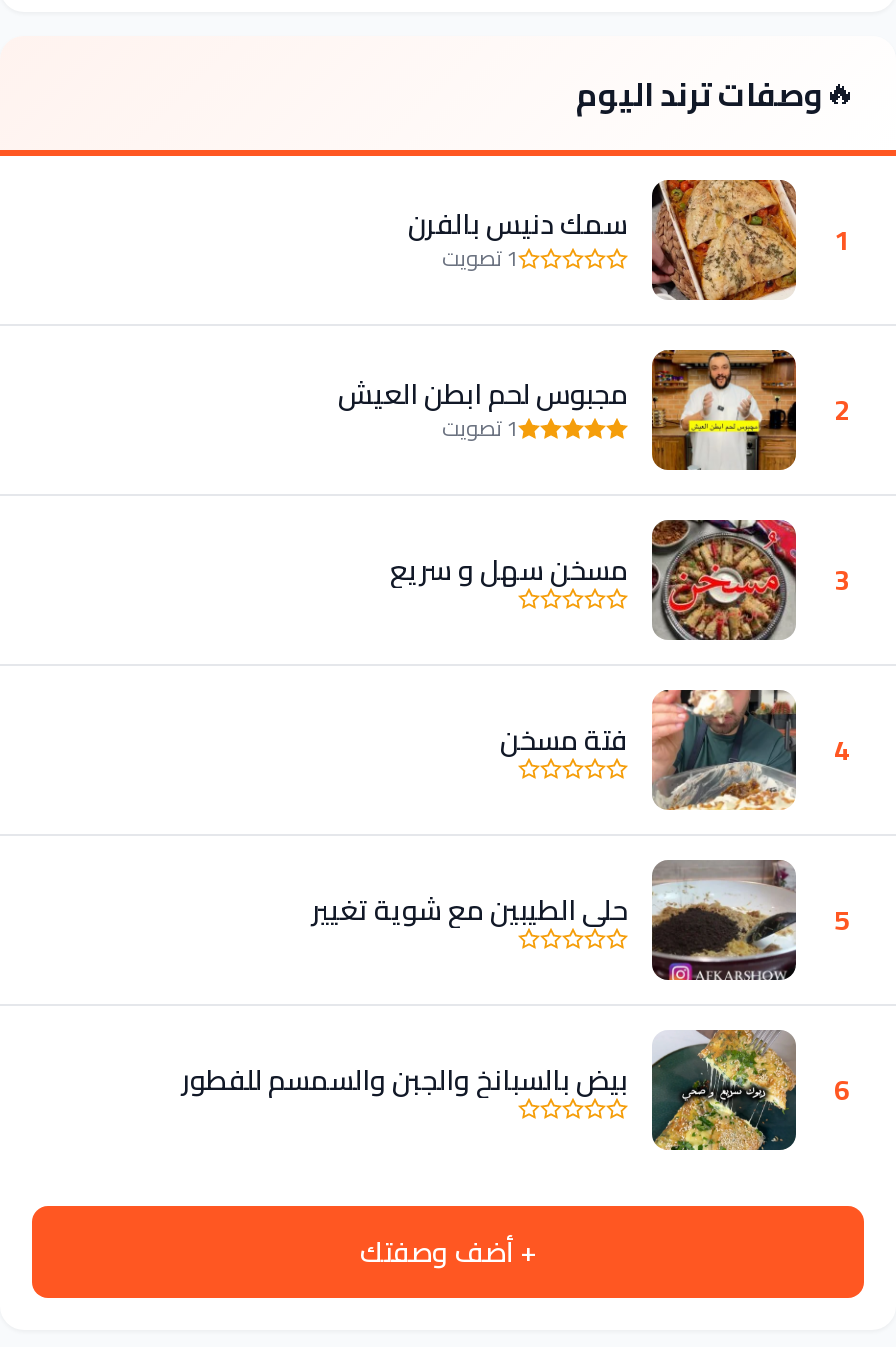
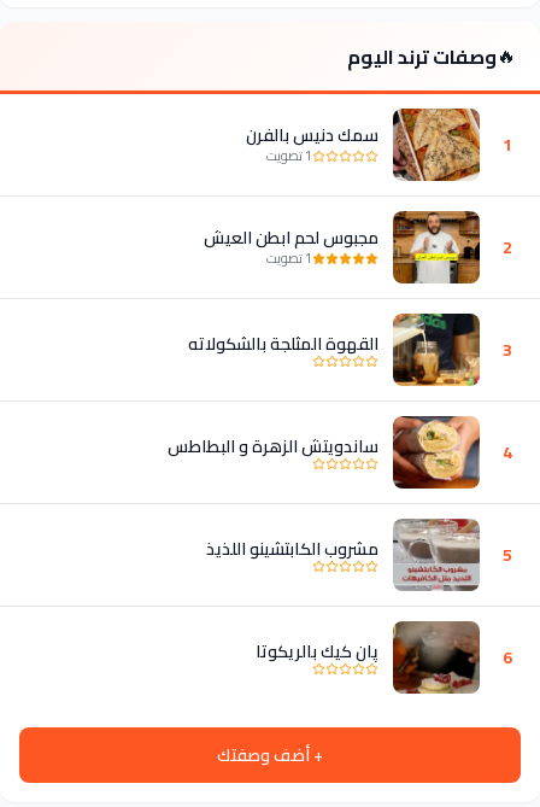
- [image]
- مسخن سهل و سريع
+ [image]
+ القهوة المثلجة بالشكولاته

- [image]
- فتة مسخن
+ [image]
+ ساندويتش الزهرة و البطاطس

- [image]
- حلى الطيبين مع شوية تغيير
+ [image]
+ مشروب الكابتشينو اللذيذ

- [image]
- بيض بالسبانخ والجبن والسمسم للفطور
+ [image]
+ پان كيك بالريكوتا
